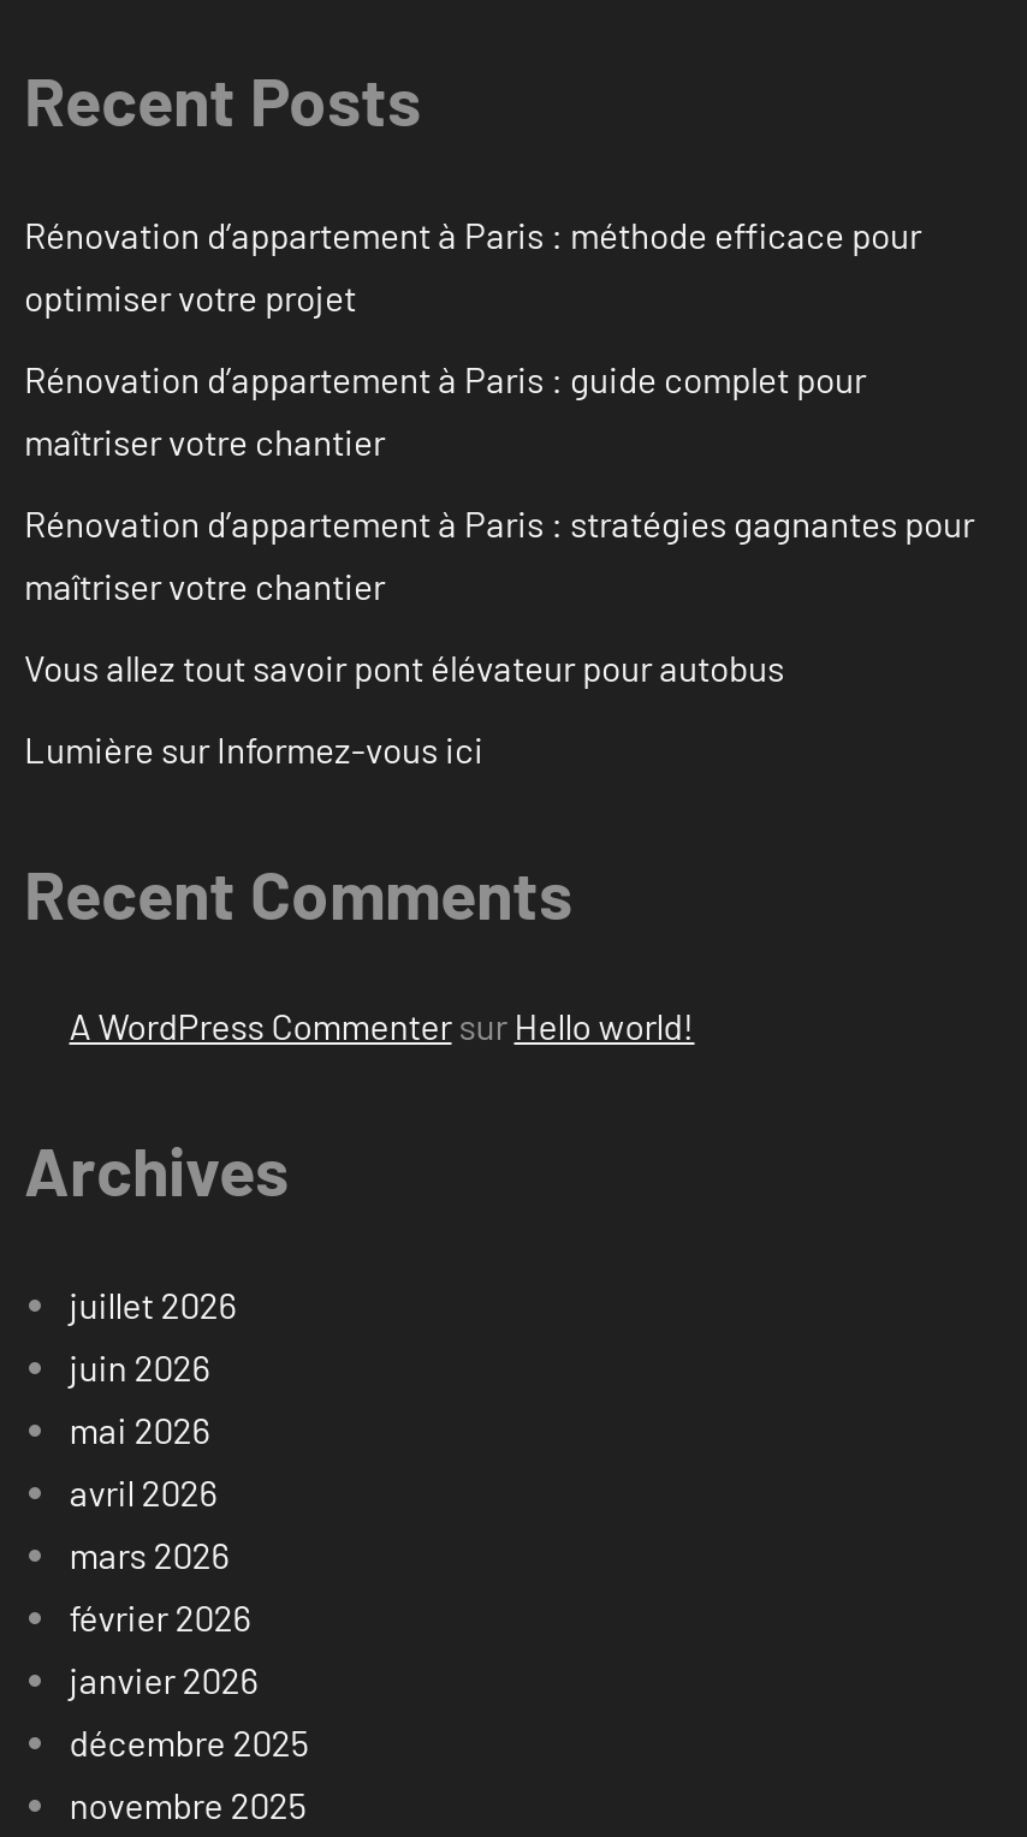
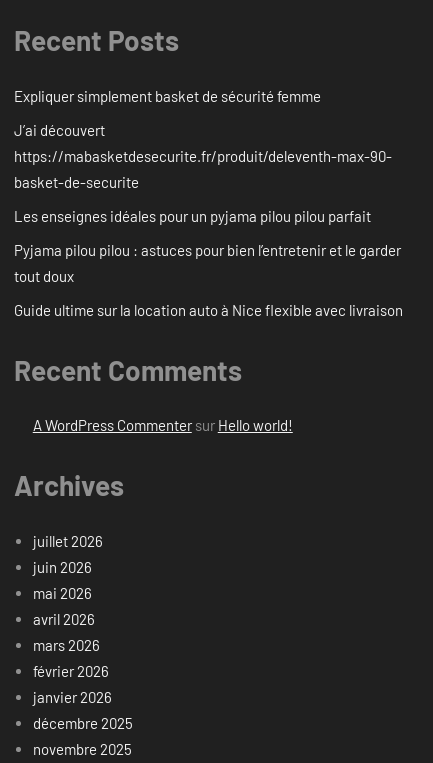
- Rénovation d’appartement à Paris : méthode efficace pour
- optimiser votre projet
+ Expliquer simplement basket de sécurité femme

- Rénovation d’appartement à Paris : guide complet pour
- maîtriser votre chantier
+ J’ai découvert
+ https://mabasketdesecurite.fr/produit/deleventh-max-90-
+ basket-de-securite

- Rénovation d’appartement à Paris : stratégies gagnantes pour
- maîtriser votre chantier
+ Les enseignes idéales pour un pyjama pilou pilou parfait

- Vous allez tout savoir pont élévateur pour autobus
+ Pyjama pilou pilou : astuces pour bien l’entretenir et le garder
+ tout doux

- Lumière sur Informez-vous ici
+ Guide ultime sur la location auto à Nice flexible avec livraison
